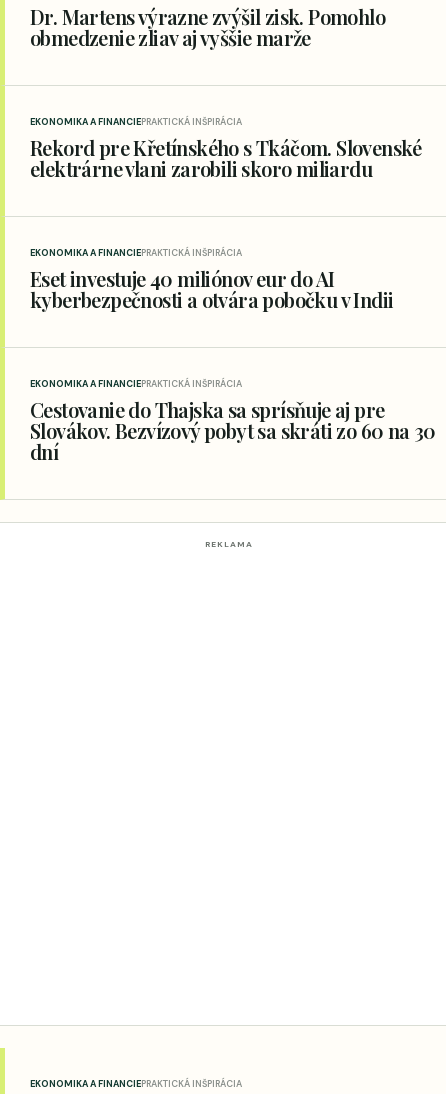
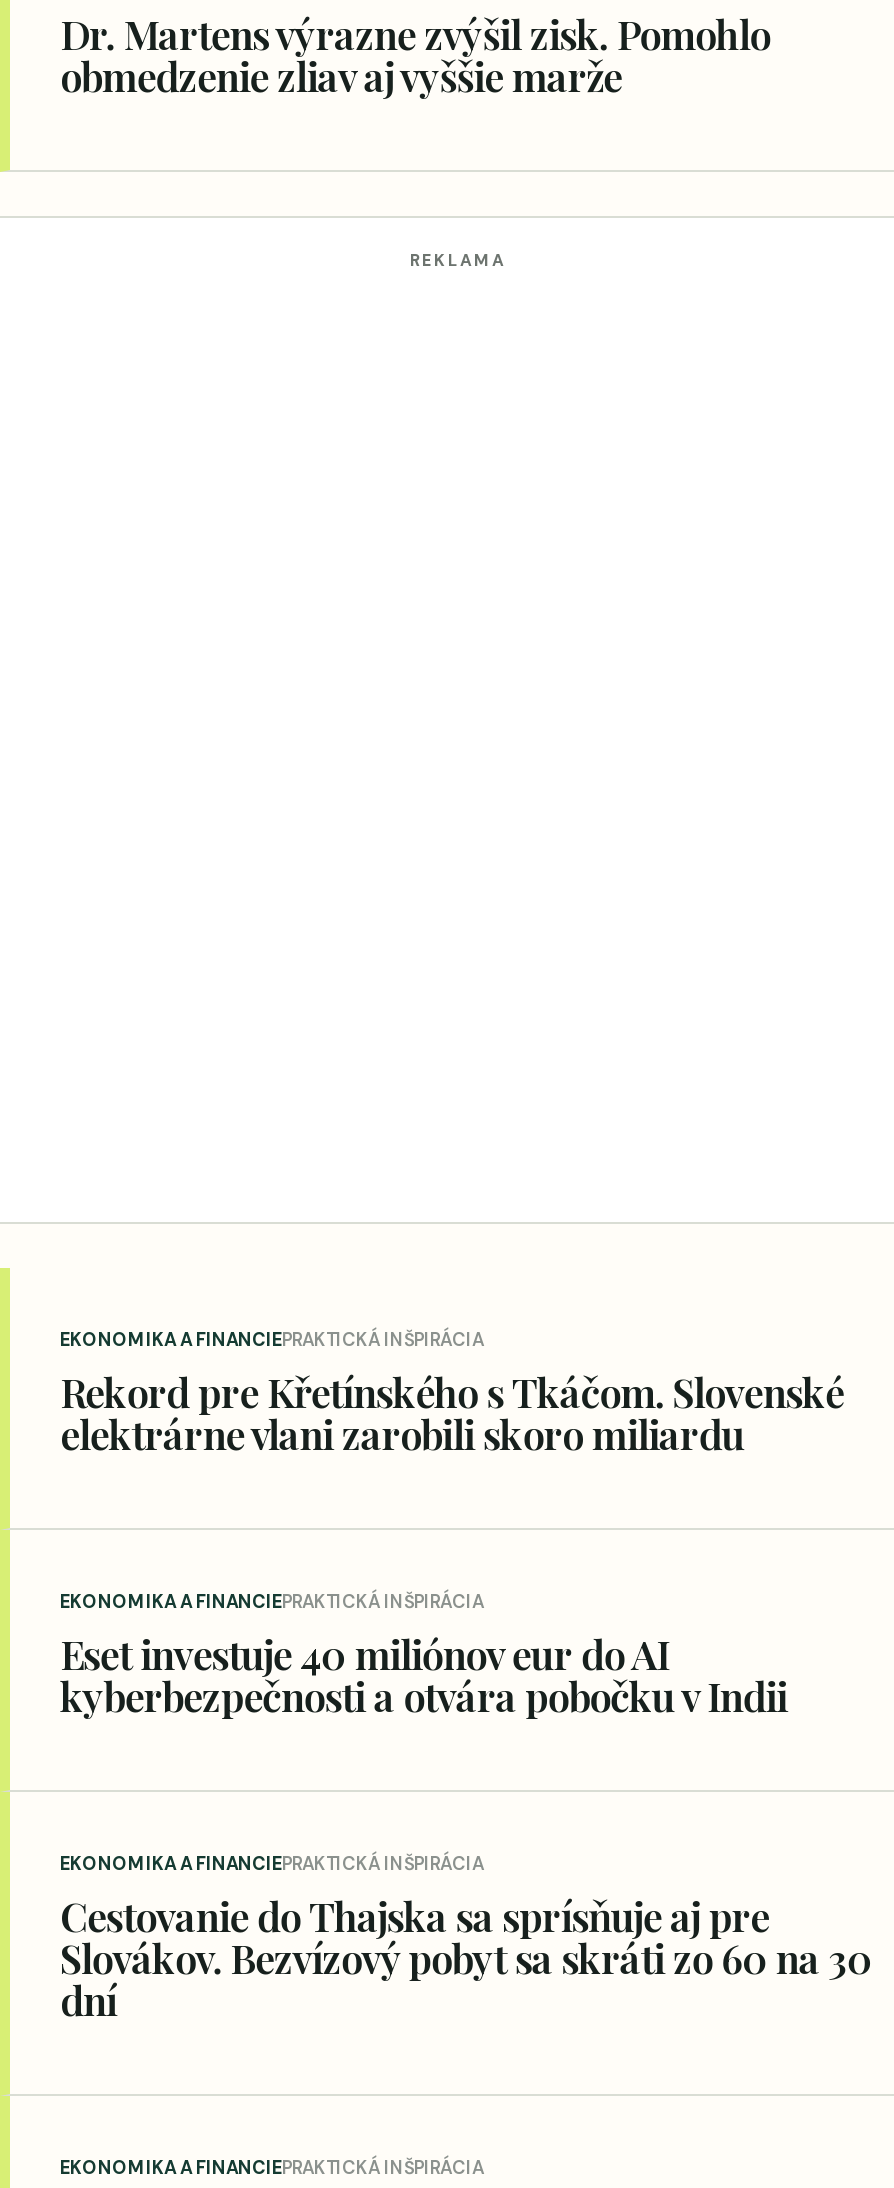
moved down: EKONOMIKA A FINANCIEPRAKTICKÁ INŠPIRÁCIA | Rekord pre Křetínského s Tkáčom. Slovenské | elektrárne vlani zarobili skoro miliardu | ... | Slovákov. Bezvízový pobyt sa skráti zo 60 na 30 | dní

moved up: REKLAMA
